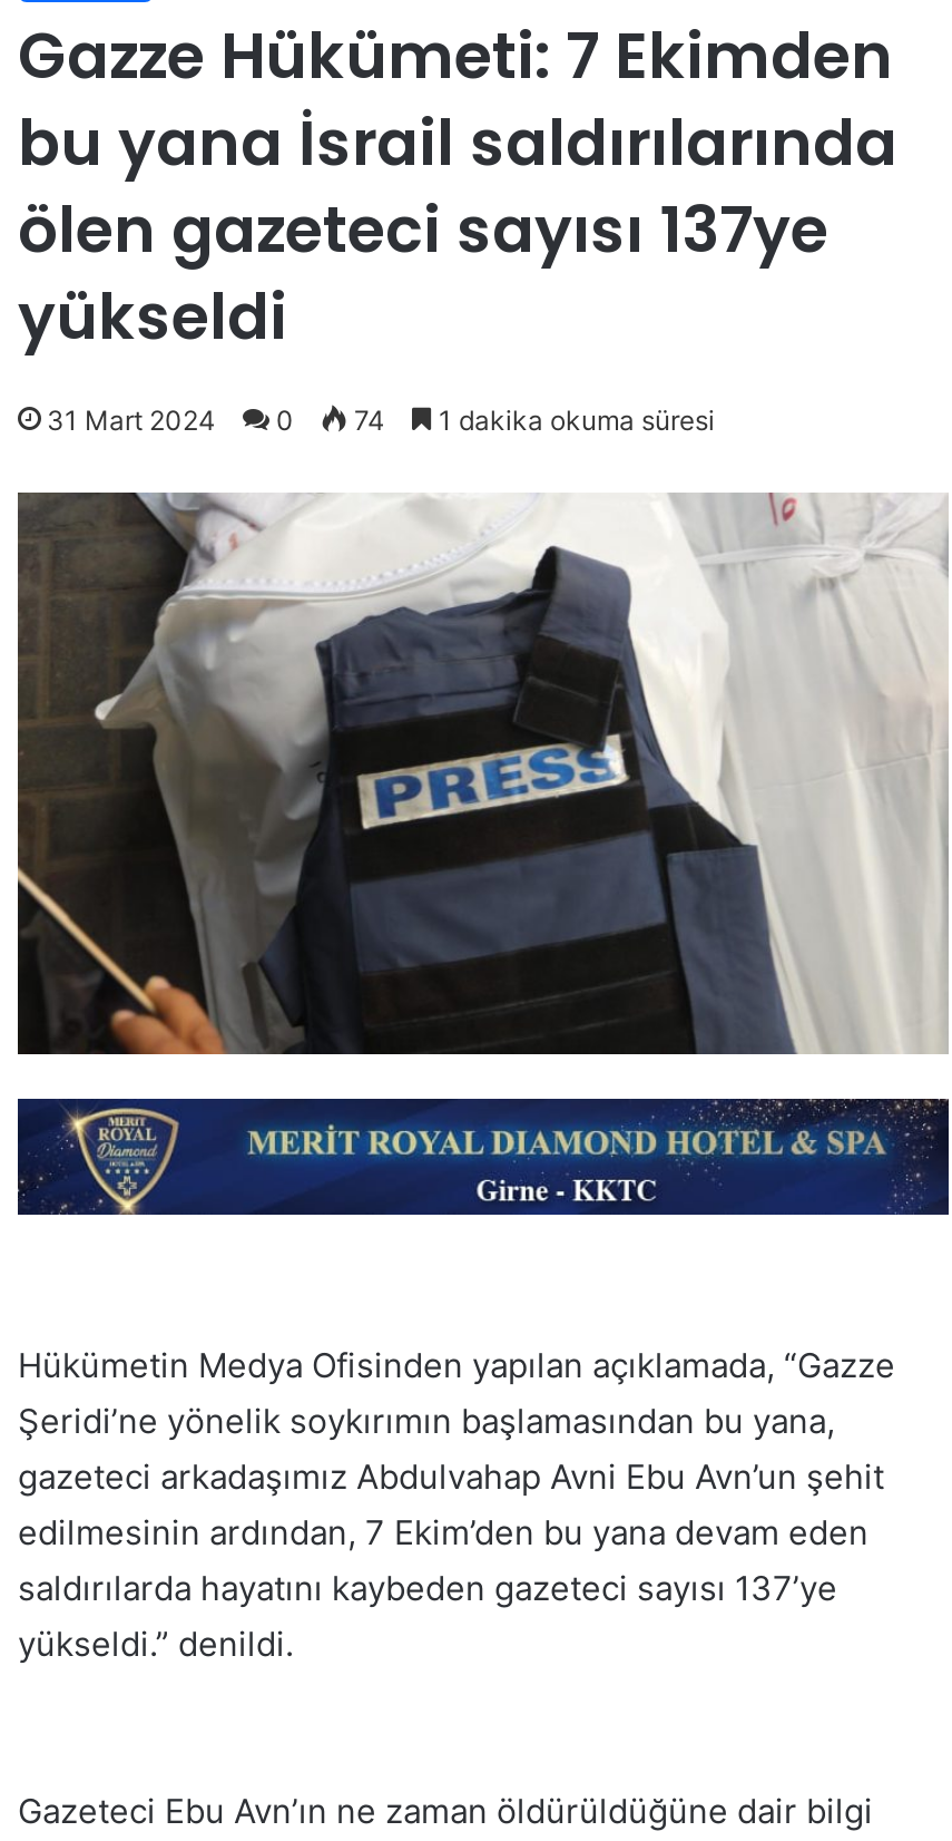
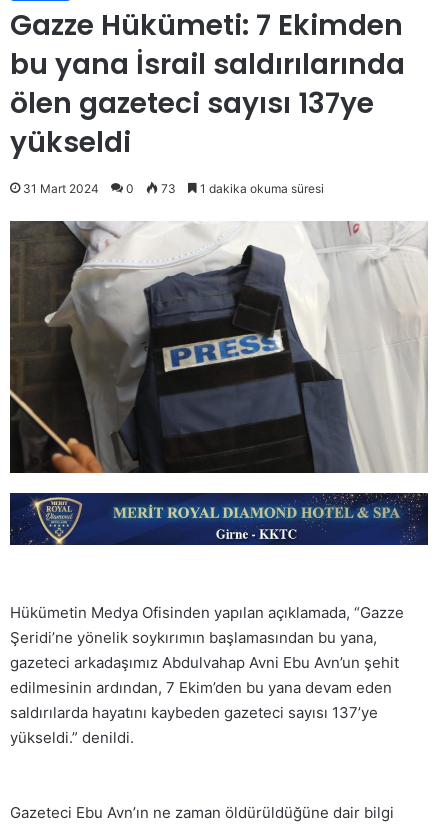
- 31 Mart 2024 0 74 1 dakika okuma süresi
+ 31 Mart 2024 0 73 1 dakika okuma süresi
